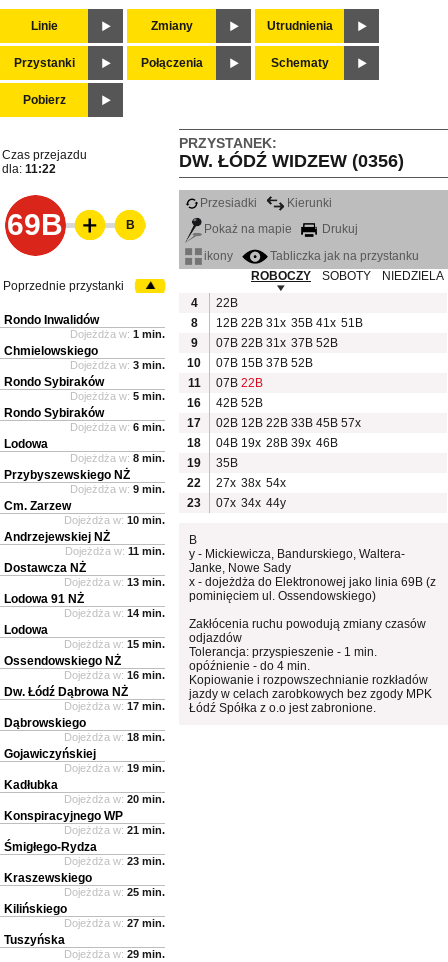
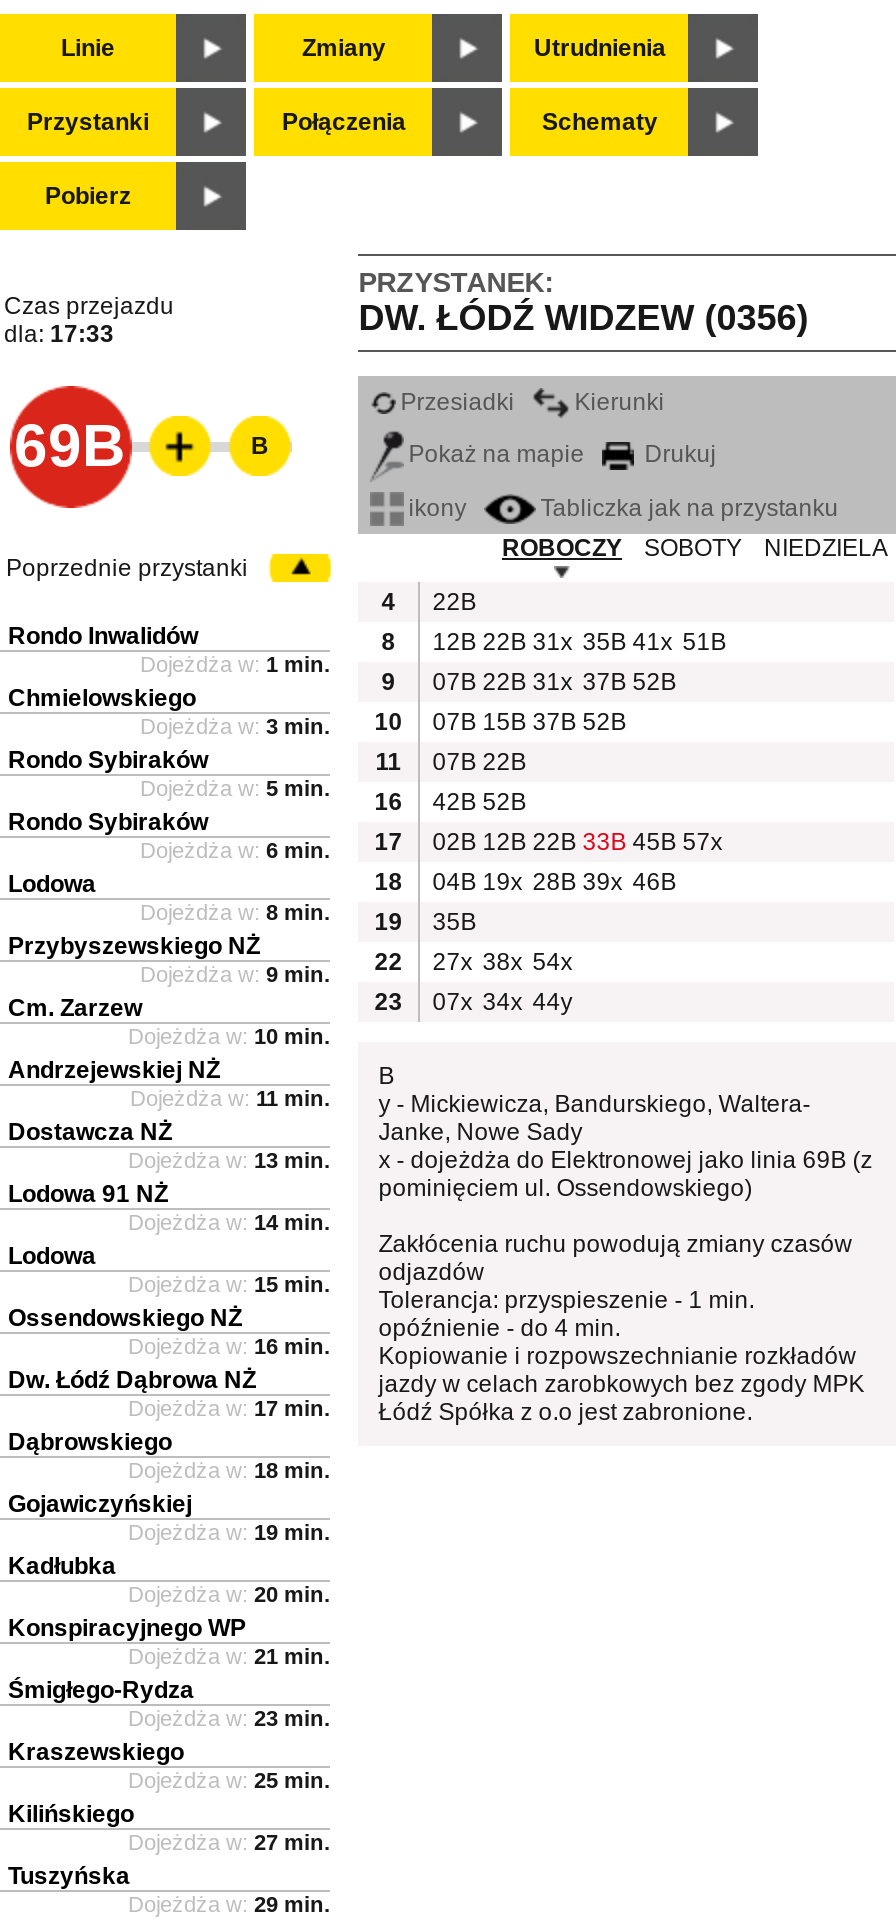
- dla: 11:22
+ dla: 17:33
